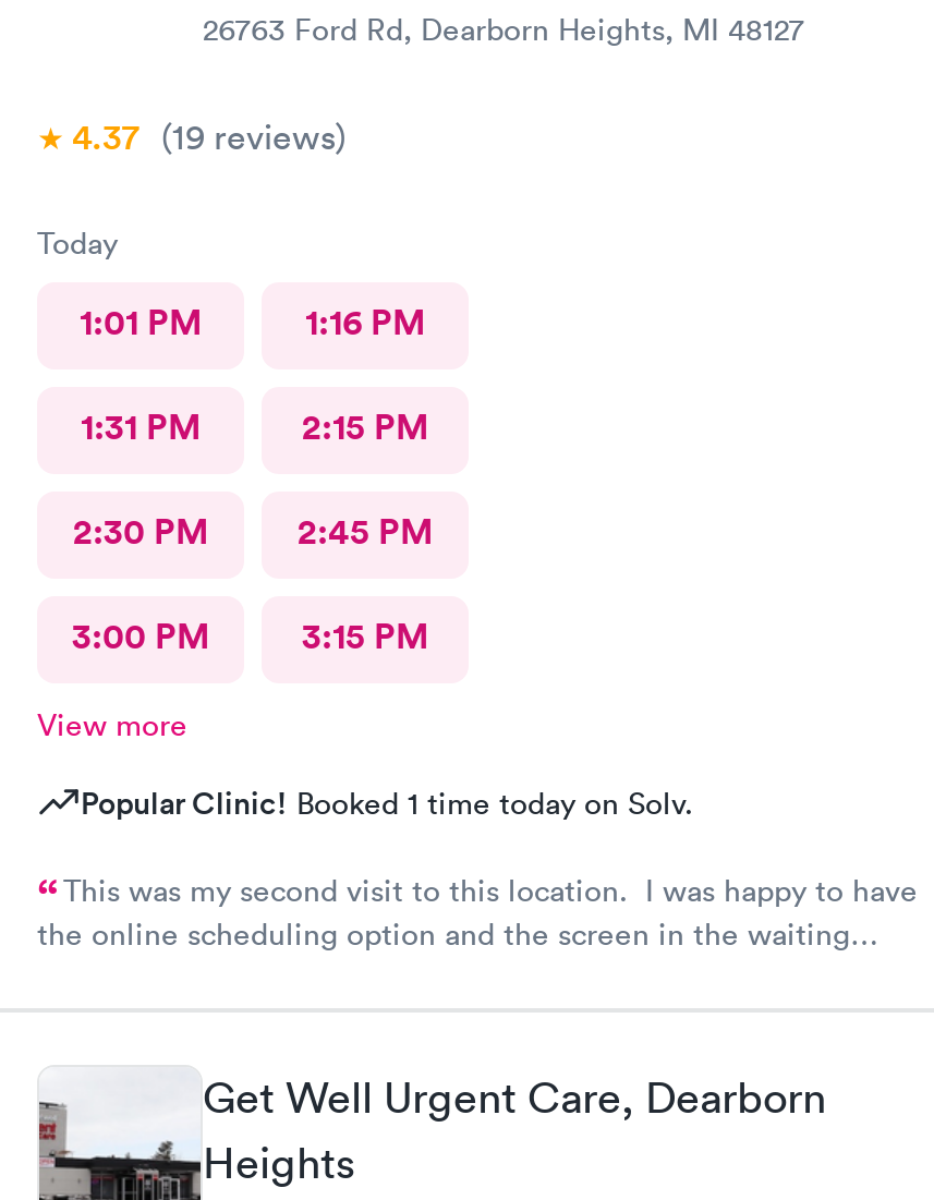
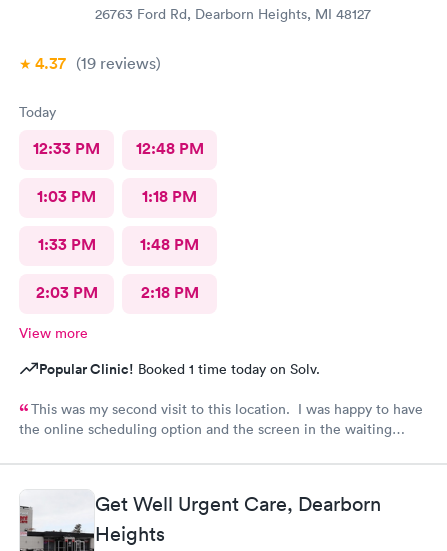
- 1:01 PM
+ 12:33 PM

- 1:16 PM
+ 12:48 PM

- 1:31 PM
+ 1:03 PM

- 2:15 PM
+ 1:18 PM

- 2:30 PM
+ 1:33 PM

- 2:45 PM
+ 1:48 PM

- 3:00 PM
+ 2:03 PM

- 3:15 PM
+ 2:18 PM
